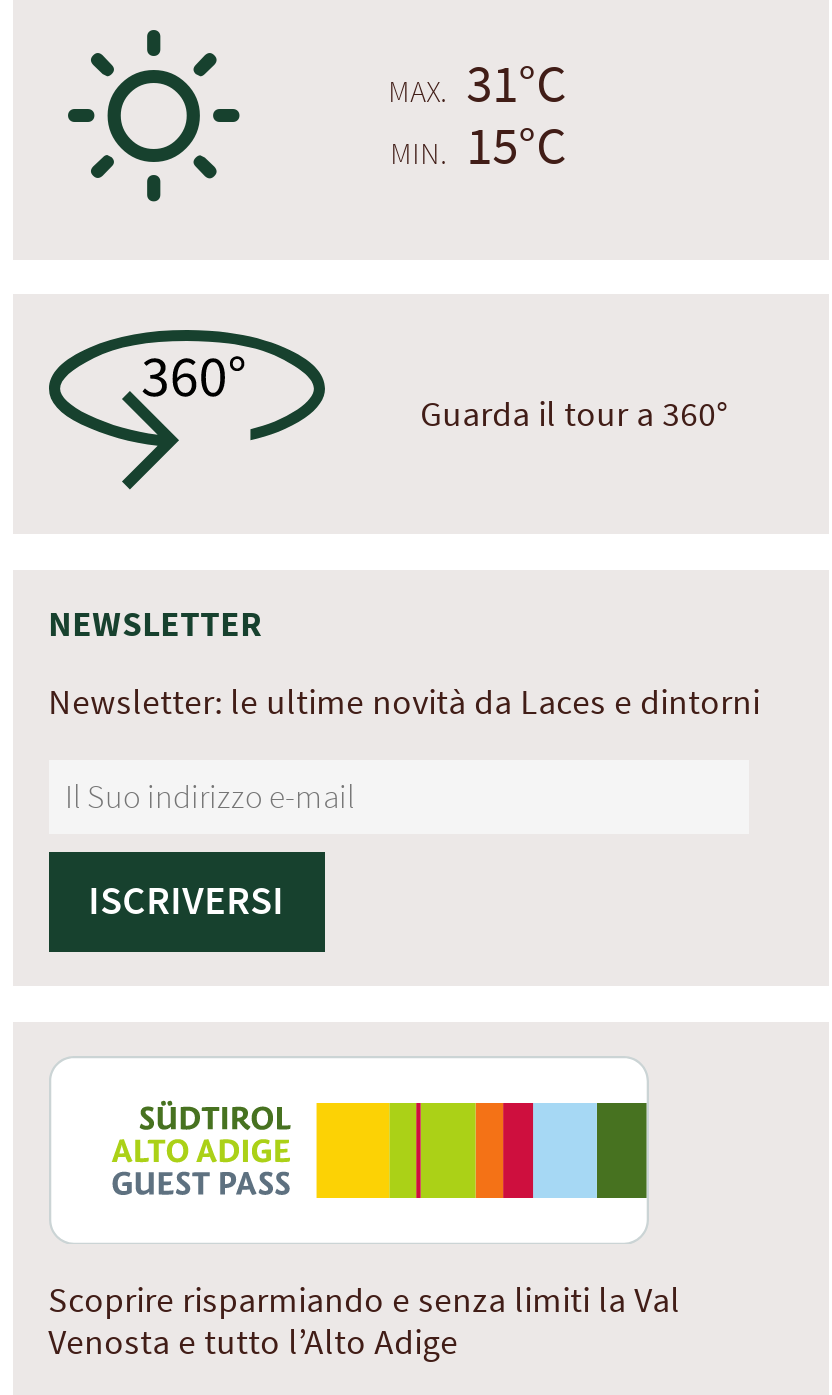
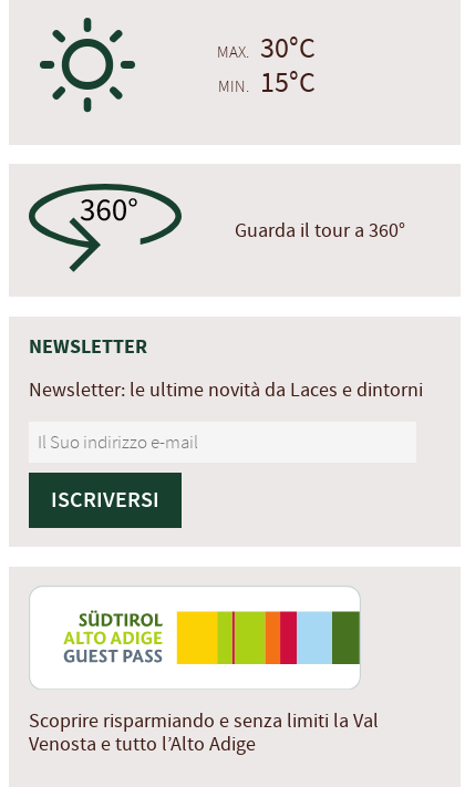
- MAX. 31°C
+ MAX. 30°C
